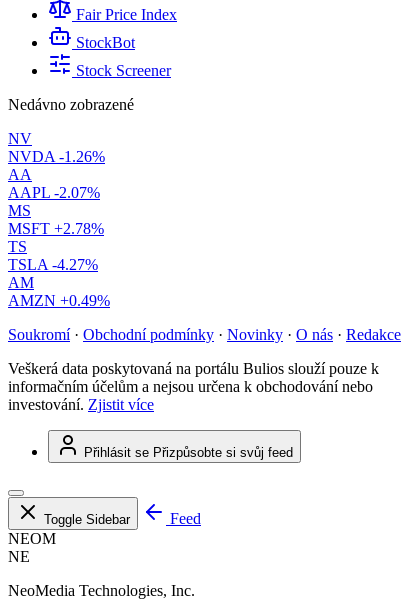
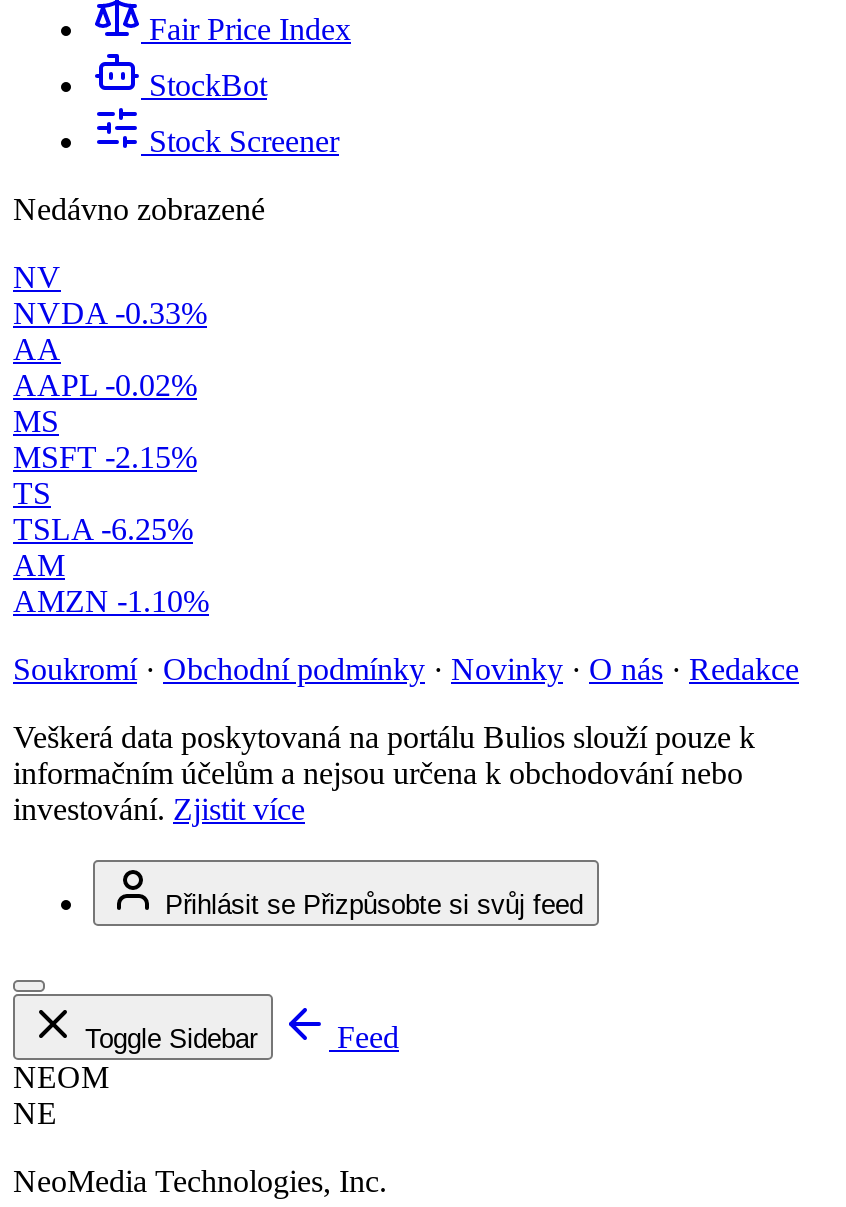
- NVDA -1.26%
+ NVDA -0.33%

- AAPL -2.07%
+ AAPL -0.02%

- MSFT +2.78%
+ MSFT -2.15%

- TSLA -4.27%
+ TSLA -6.25%

- AMZN +0.49%
+ AMZN -1.10%
